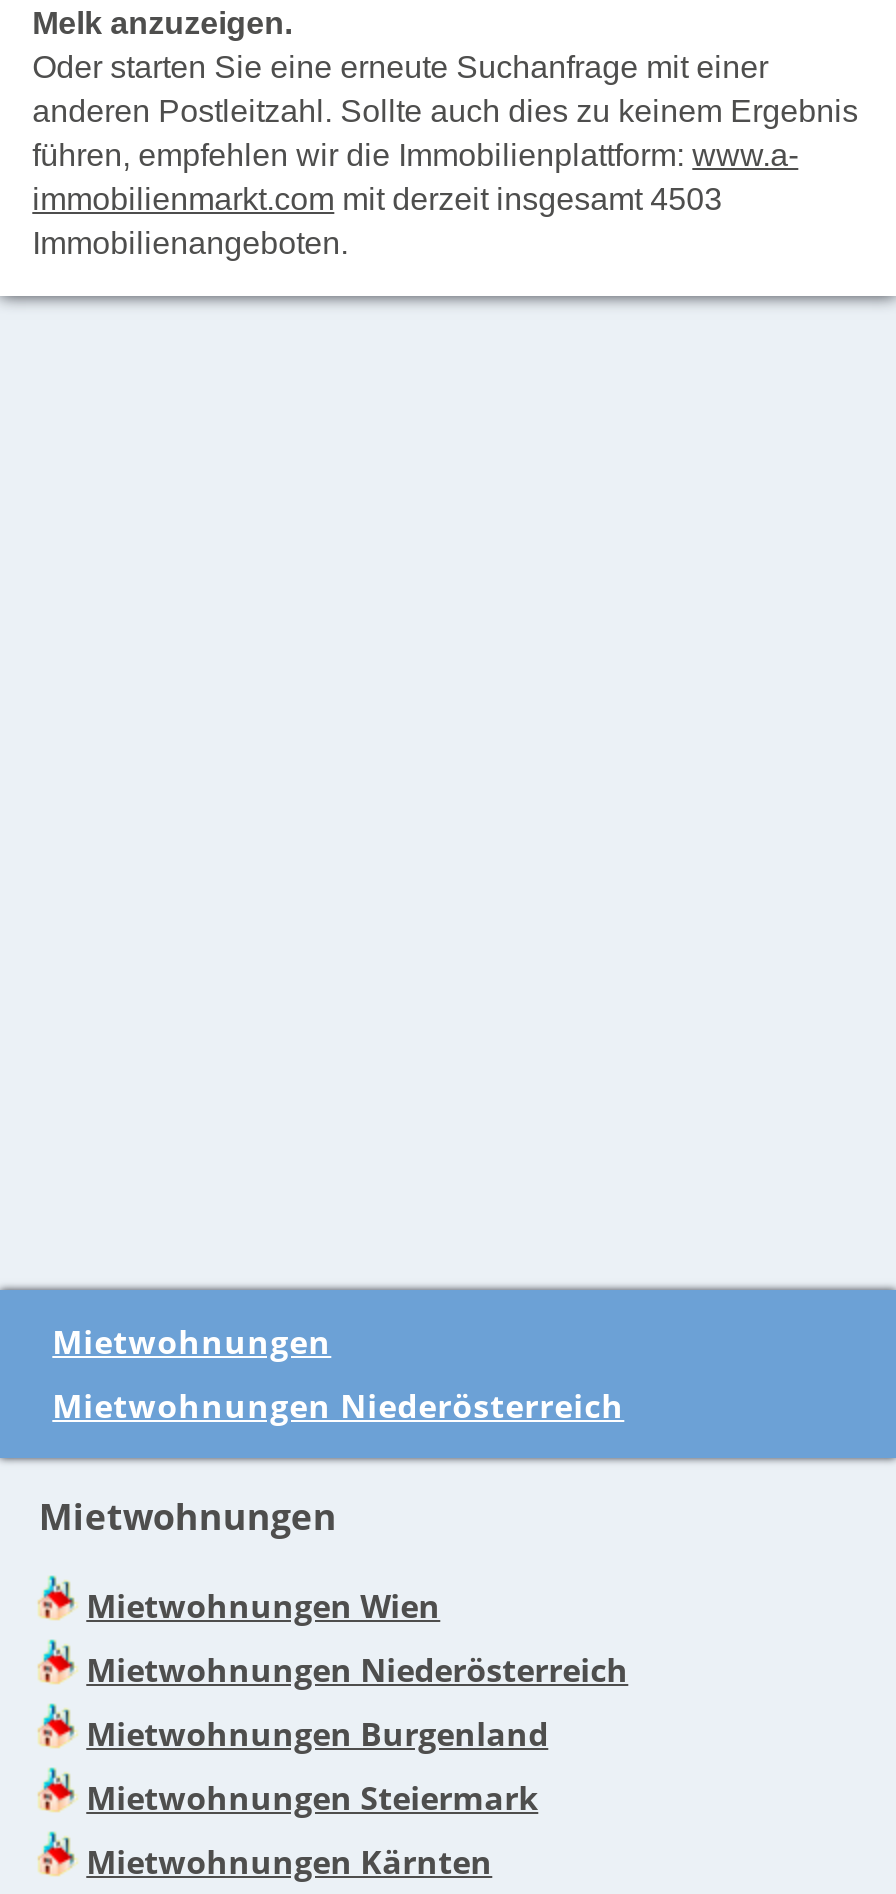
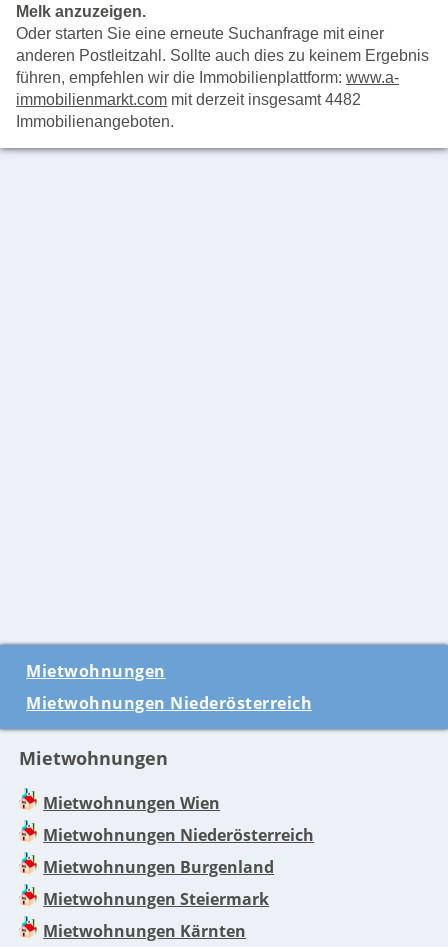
- immobilienmarkt.com mit derzeit insgesamt 4503
+ immobilienmarkt.com mit derzeit insgesamt 4482
